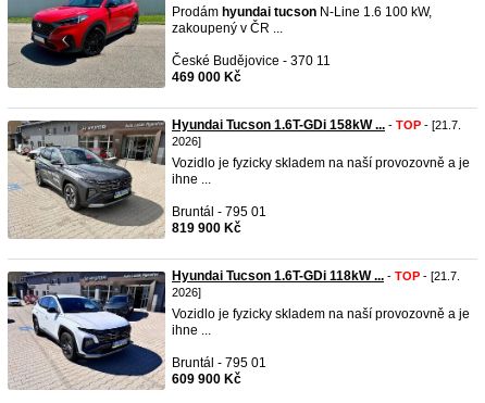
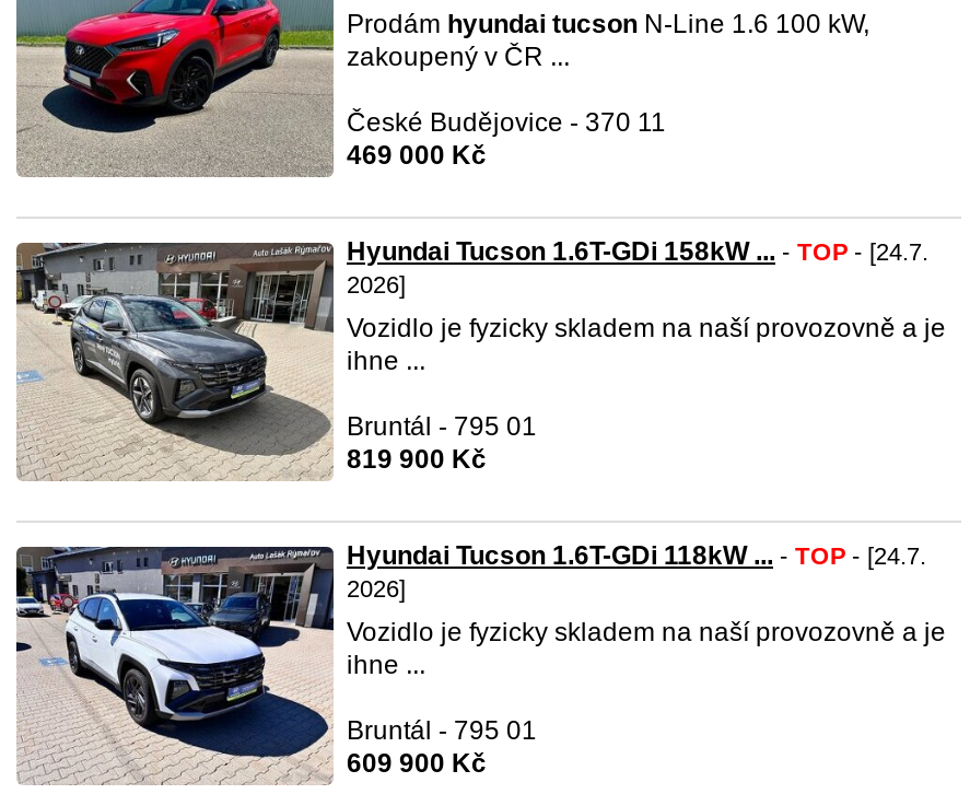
- Hyundai Tucson 1.6T-GDi 158kW ... - TOP - [21.7.
+ Hyundai Tucson 1.6T-GDi 158kW ... - TOP - [24.7.

- Hyundai Tucson 1.6T-GDi 118kW ... - TOP - [21.7.
+ Hyundai Tucson 1.6T-GDi 118kW ... - TOP - [24.7.
